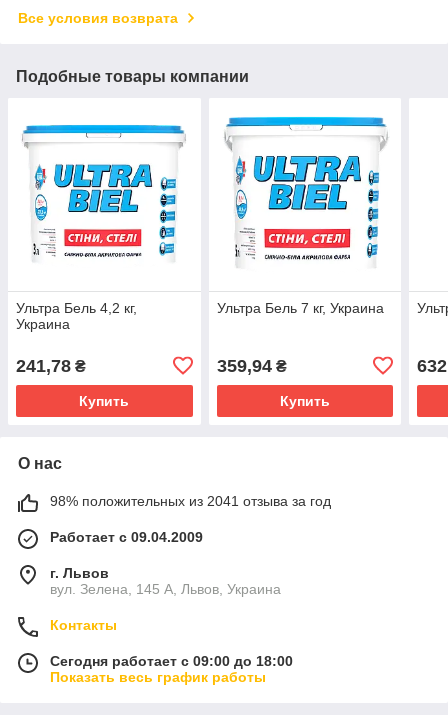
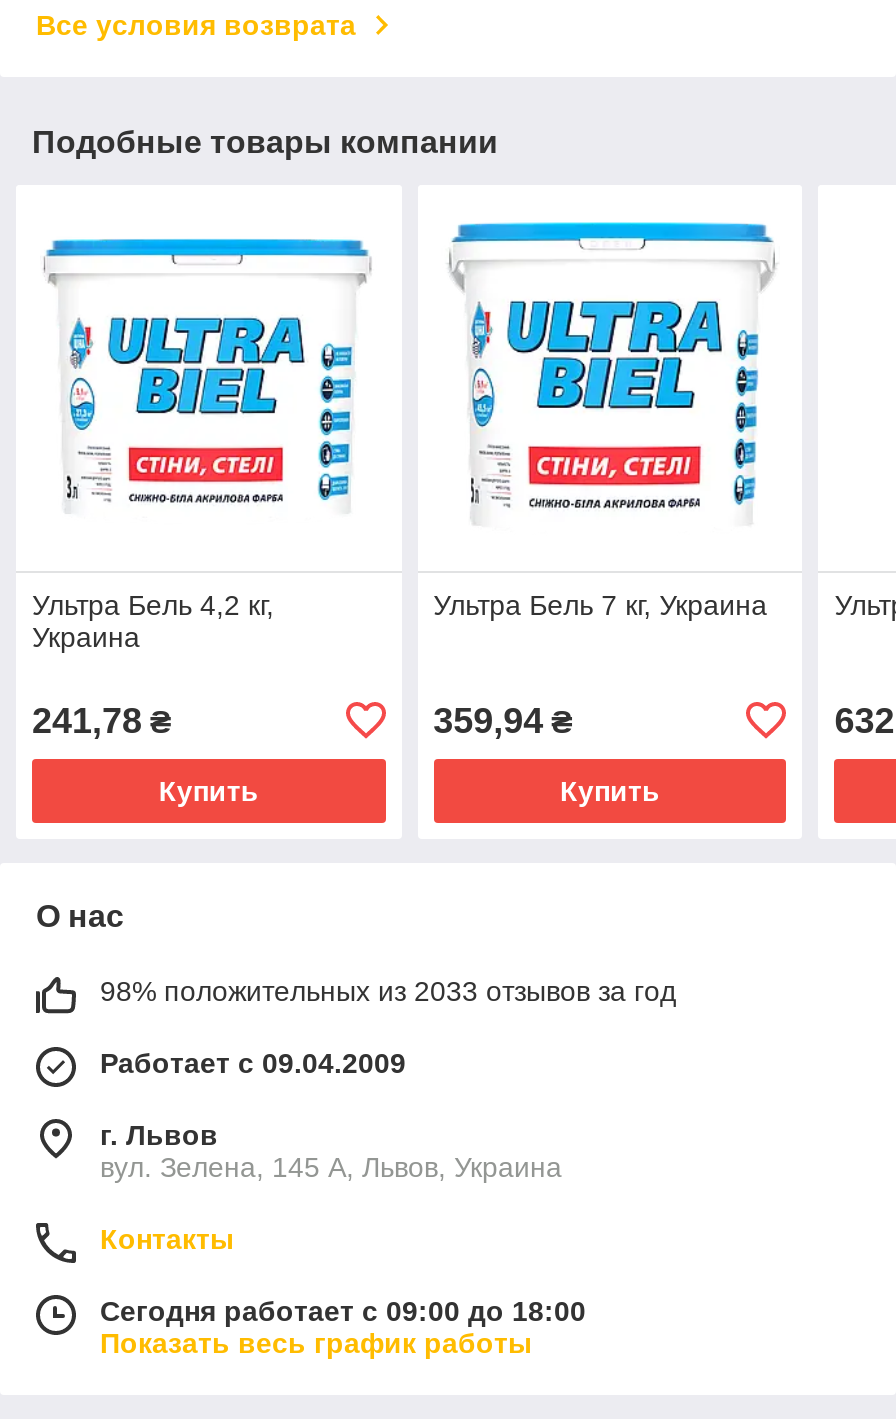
- 98% положительных из 2041 отзыва за год
+ 98% положительных из 2033 отзывов за год
